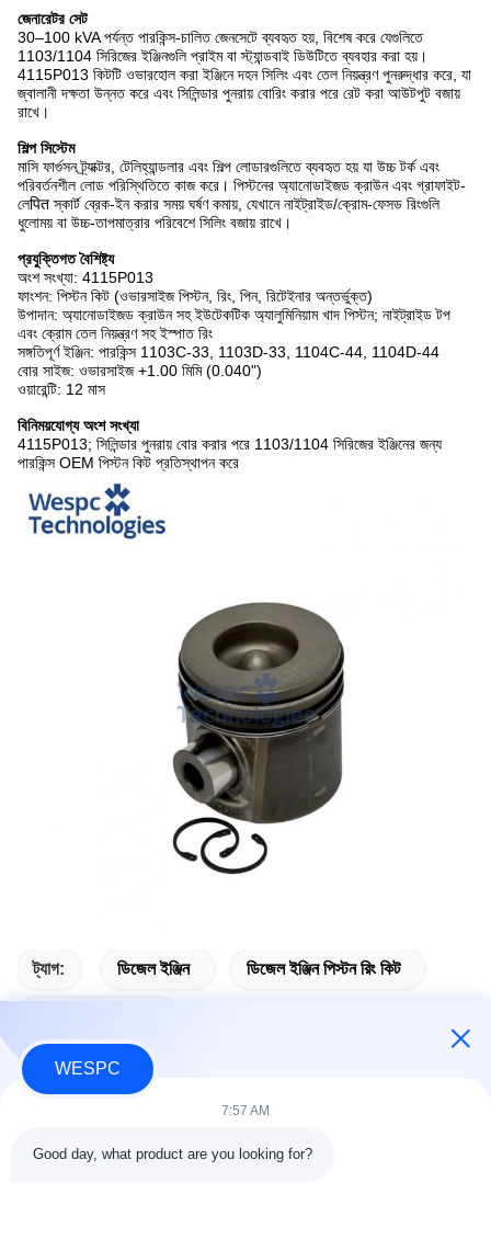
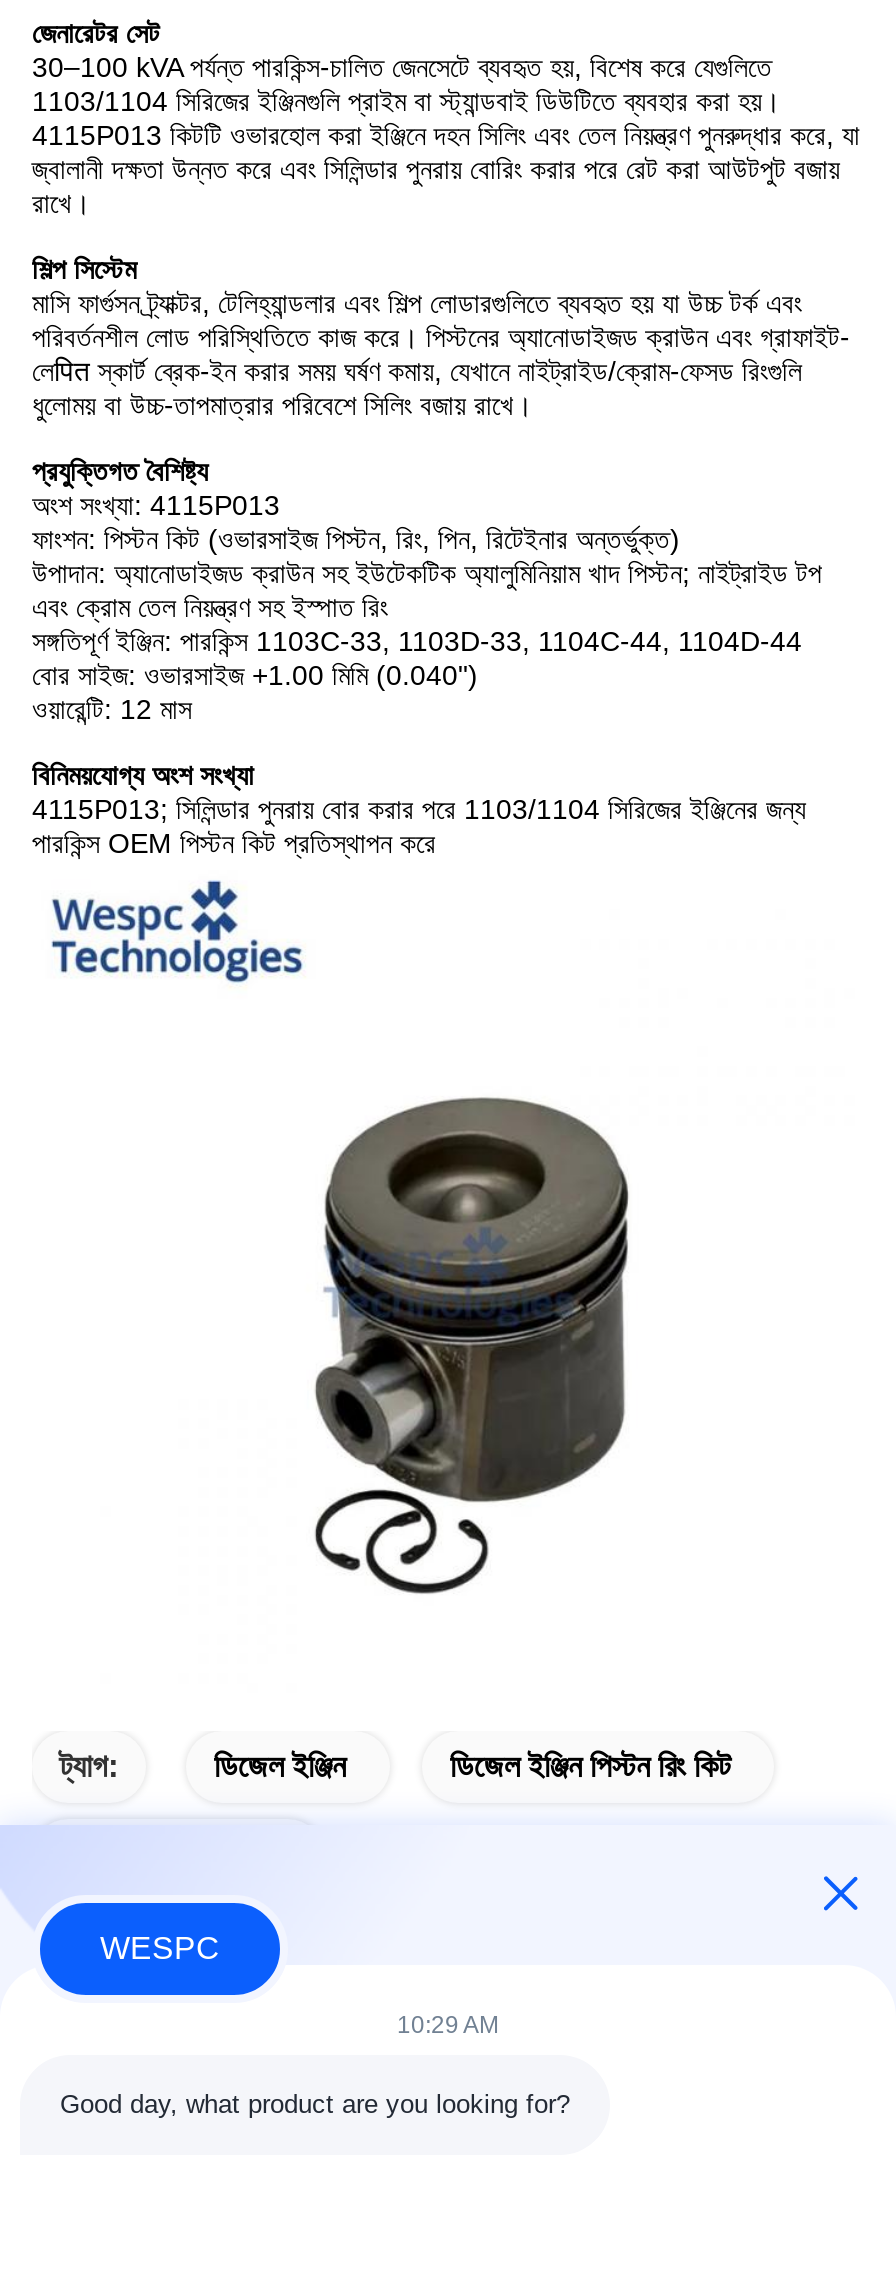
- 7:57 AM
+ 10:29 AM
